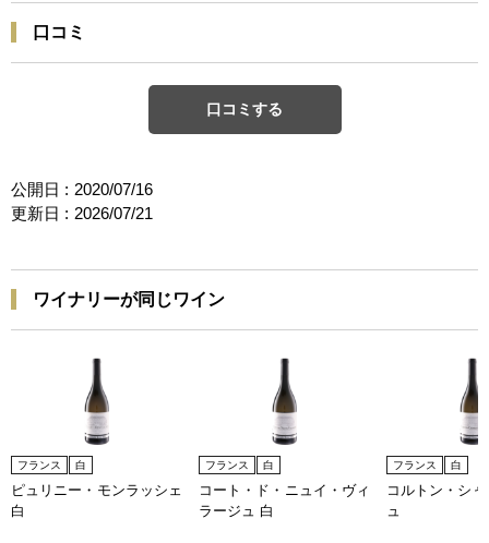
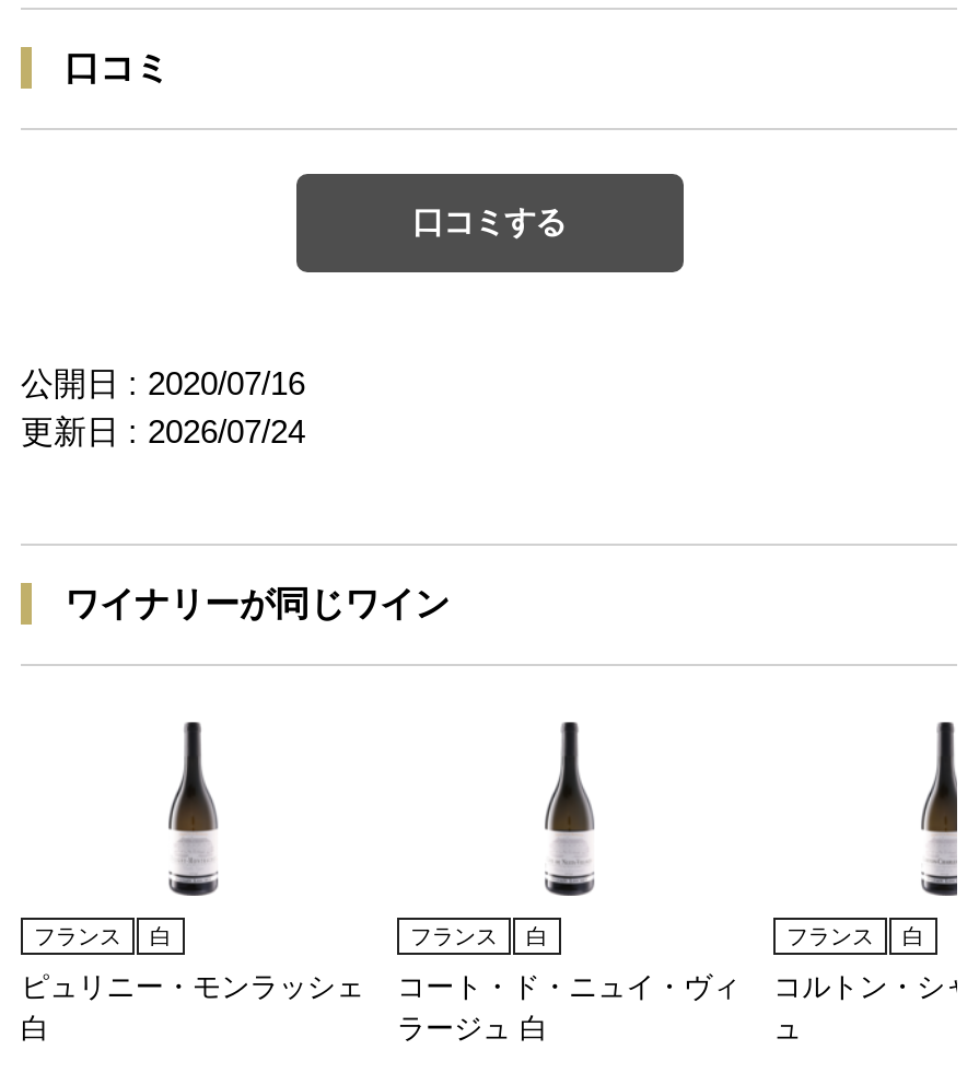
- 更新日 : 2026/07/21
+ 更新日 : 2026/07/24
